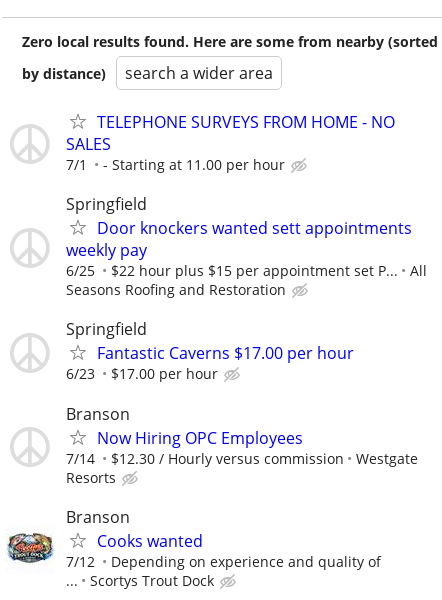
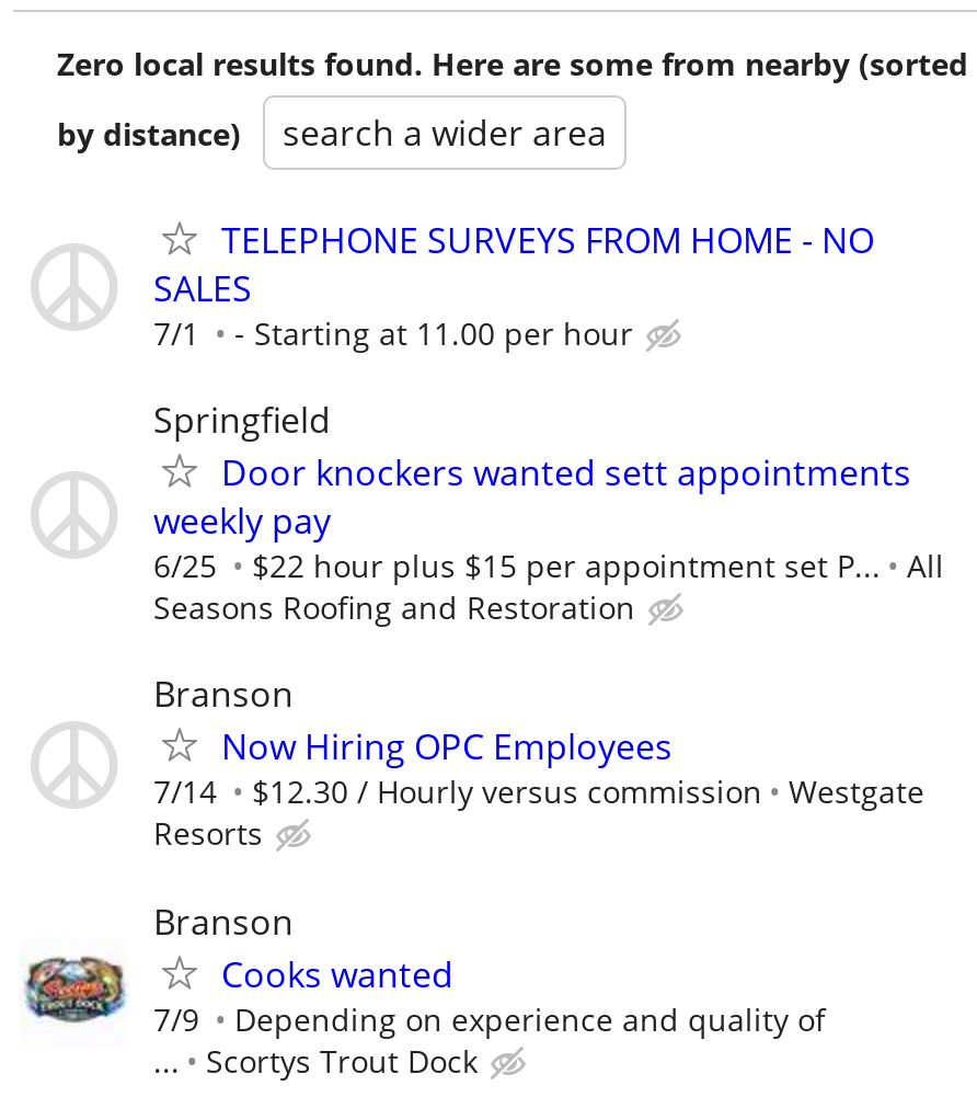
- Springfield
- Fantastic Caverns $17.00 per hour
- 6/23
- $17.00 per hour

- 7/12 Depending on experience and quality of
+ 7/9 Depending on experience and quality of
